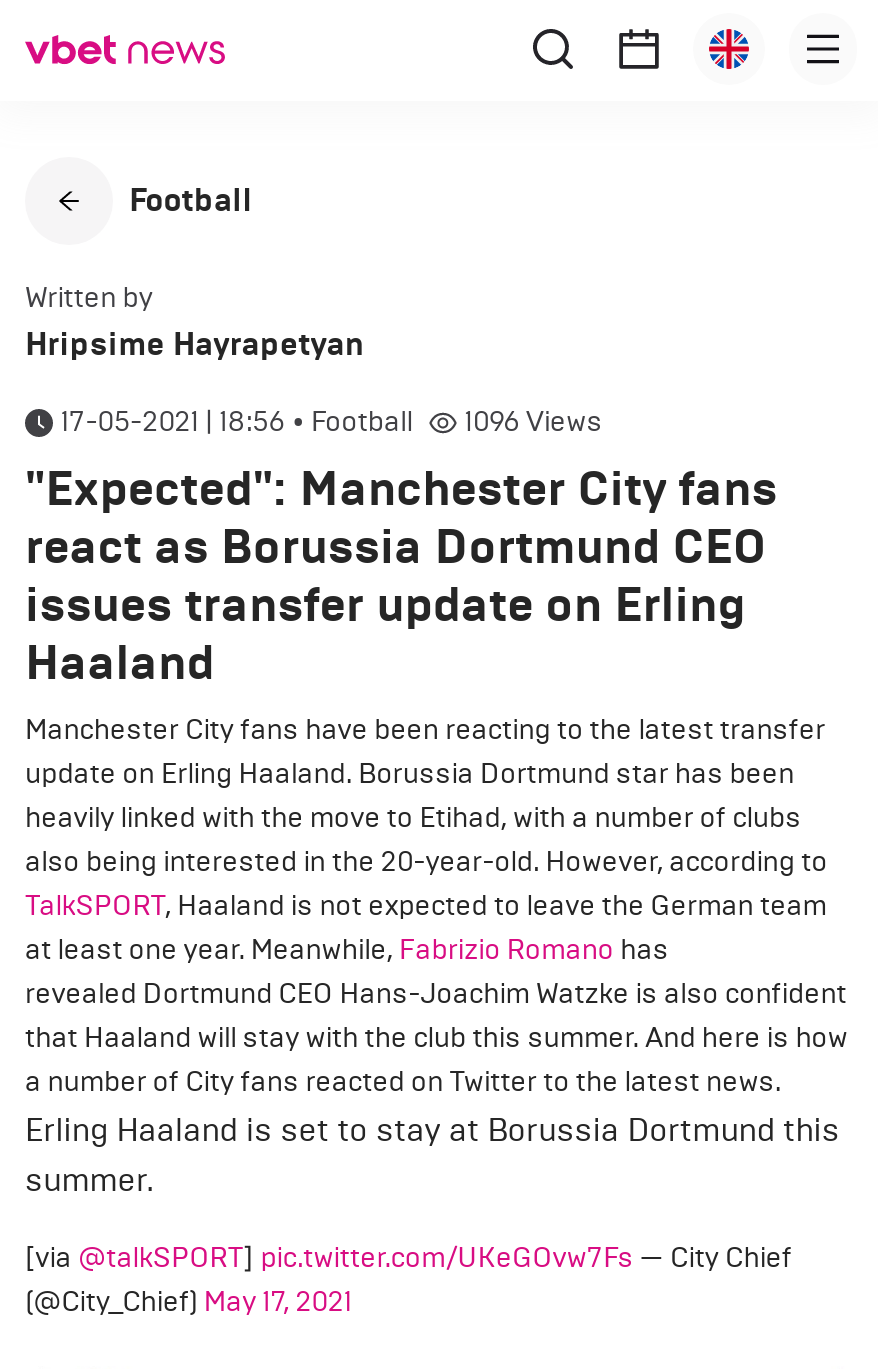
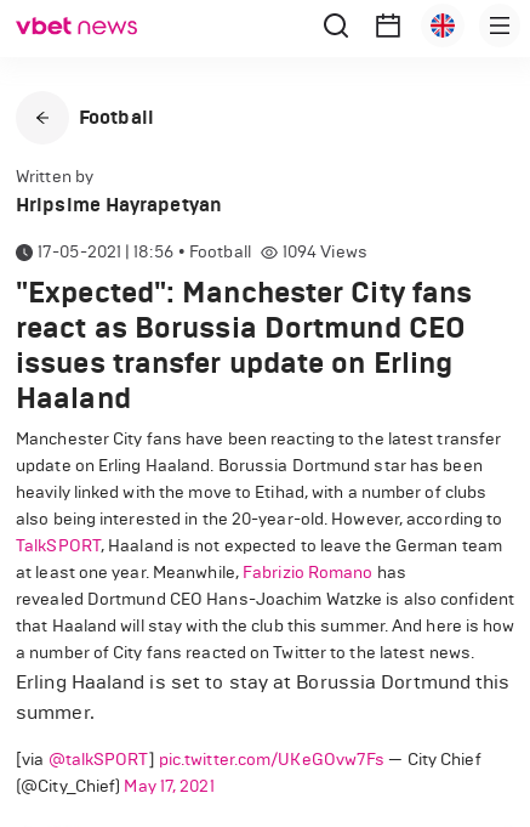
- 1096 Views
+ 1094 Views
